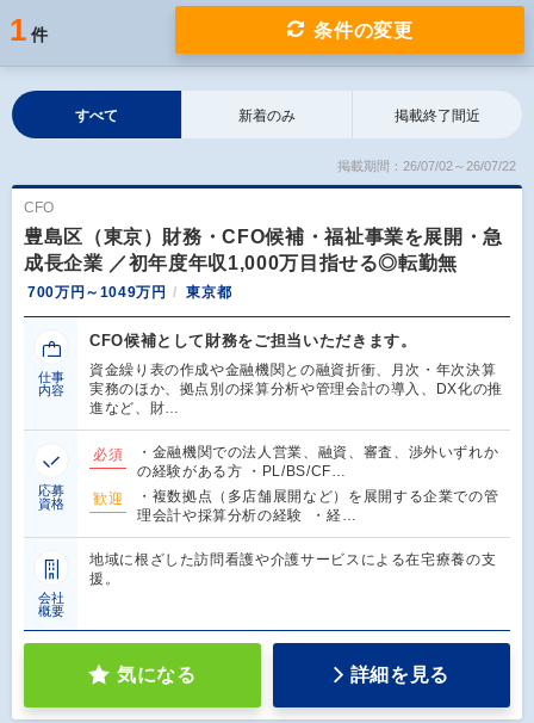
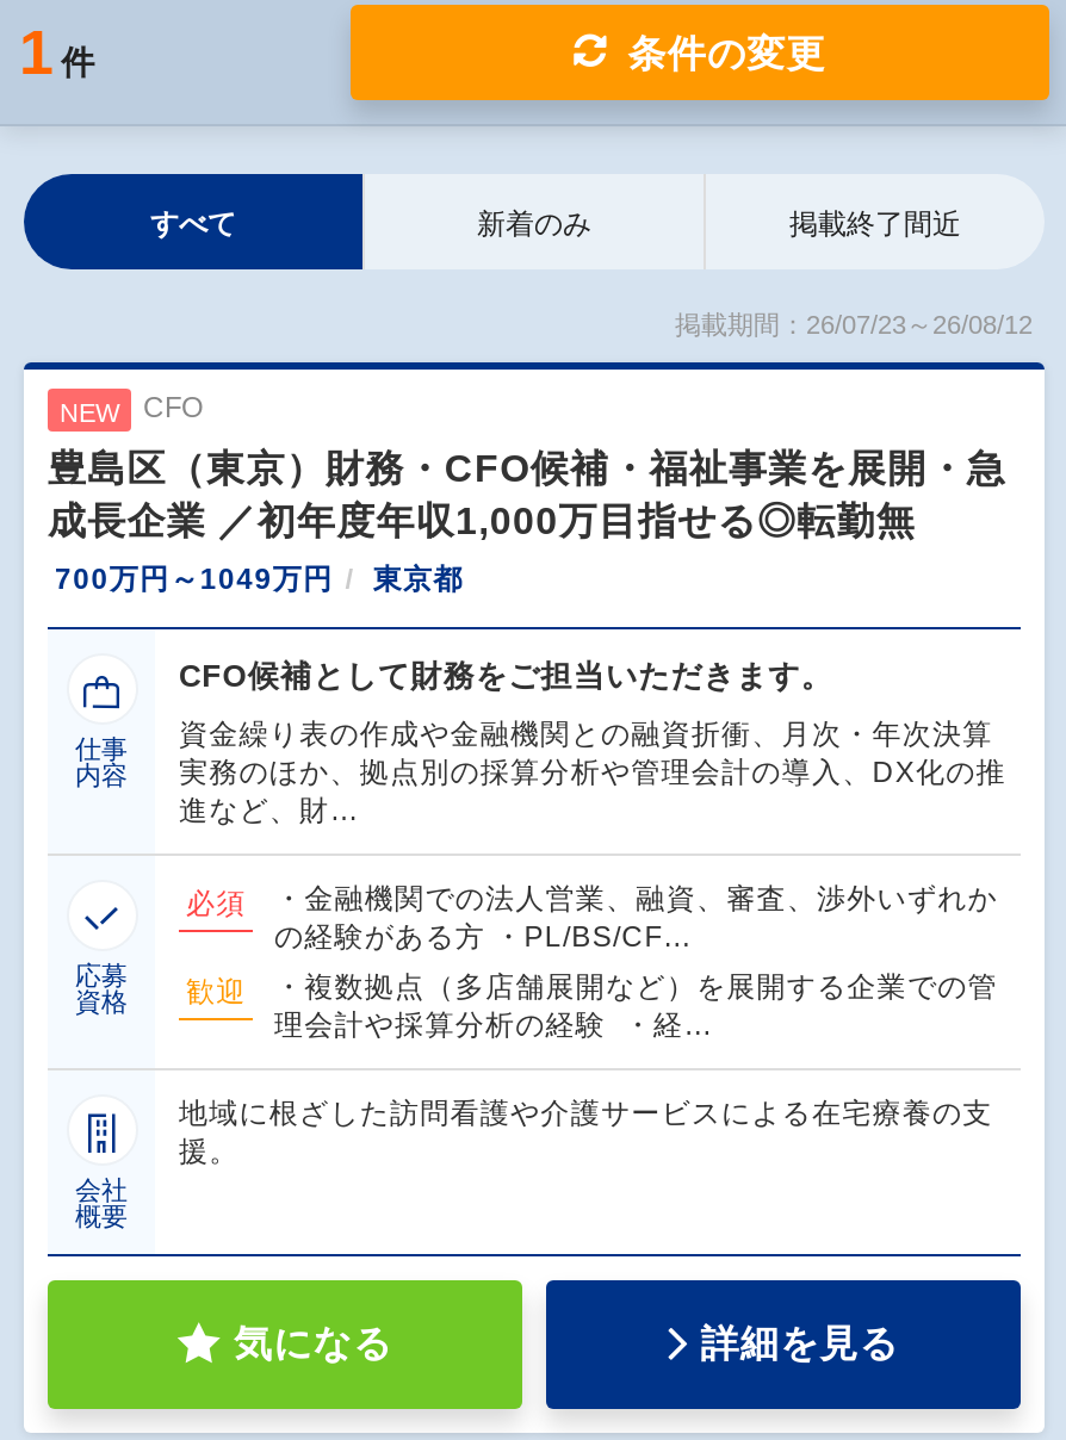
- 掲載期間：26/07/02～26/07/22
+ 掲載期間：26/07/23～26/08/12
+ NEW
